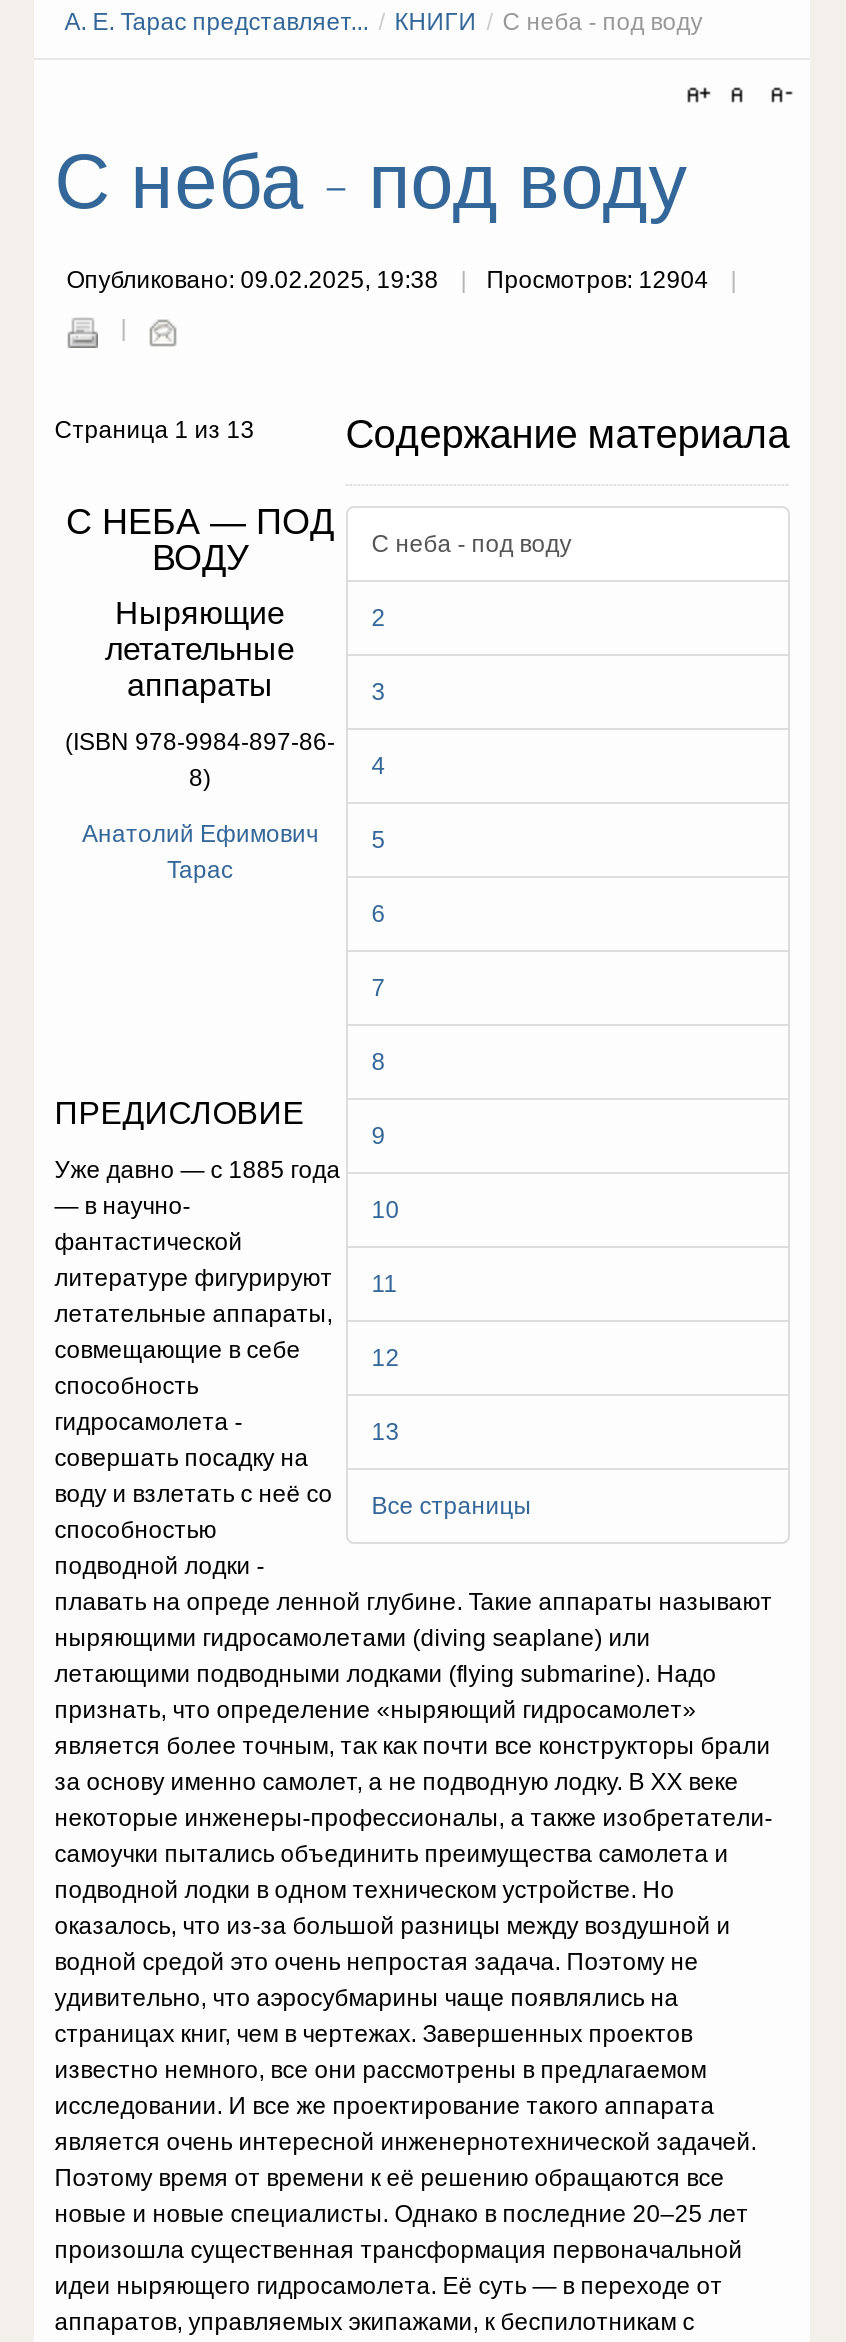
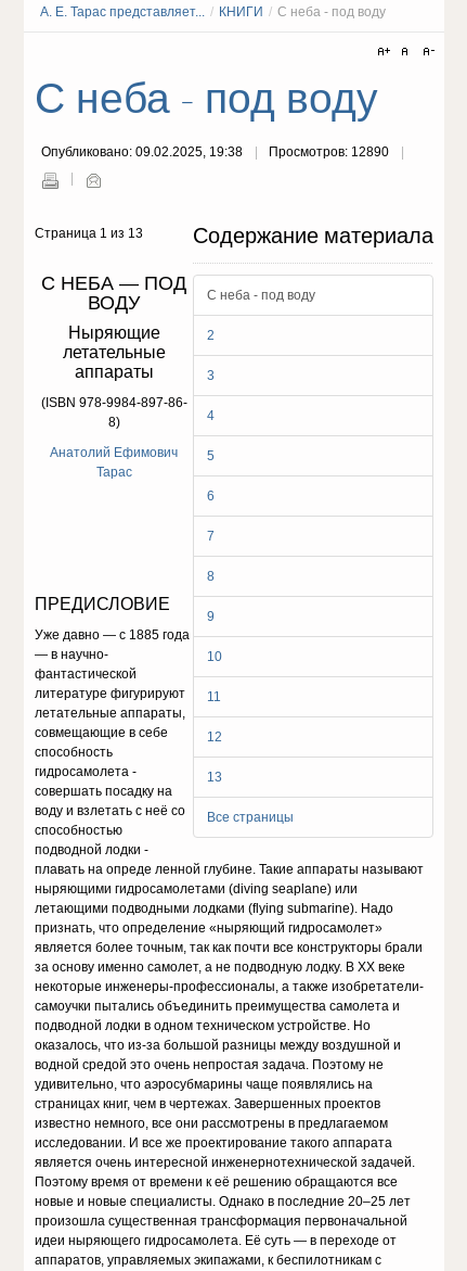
- Опубликовано: 09.02.2025, 19:38 Просмотров: 12904
+ Опубликовано: 09.02.2025, 19:38 Просмотров: 12890
